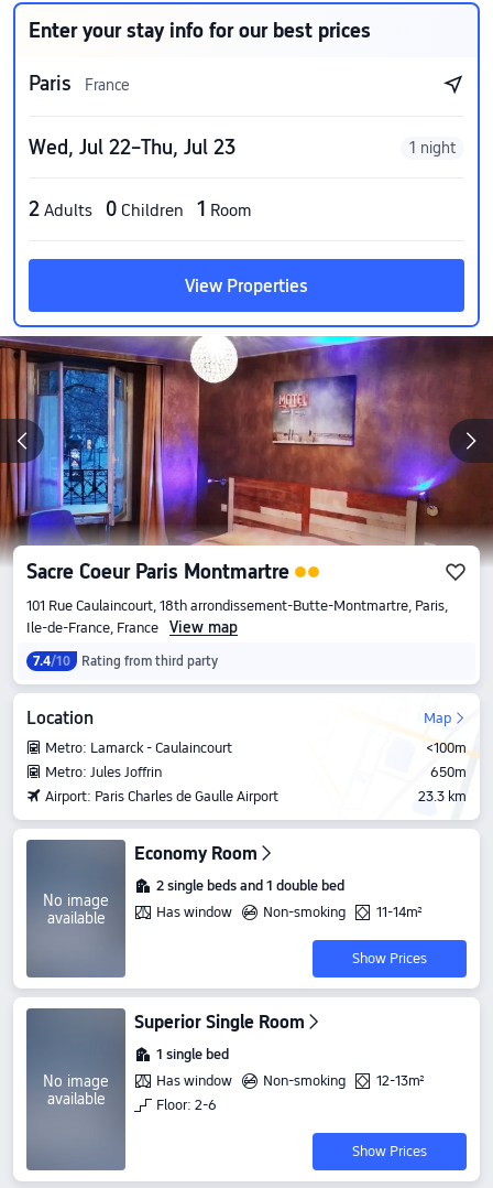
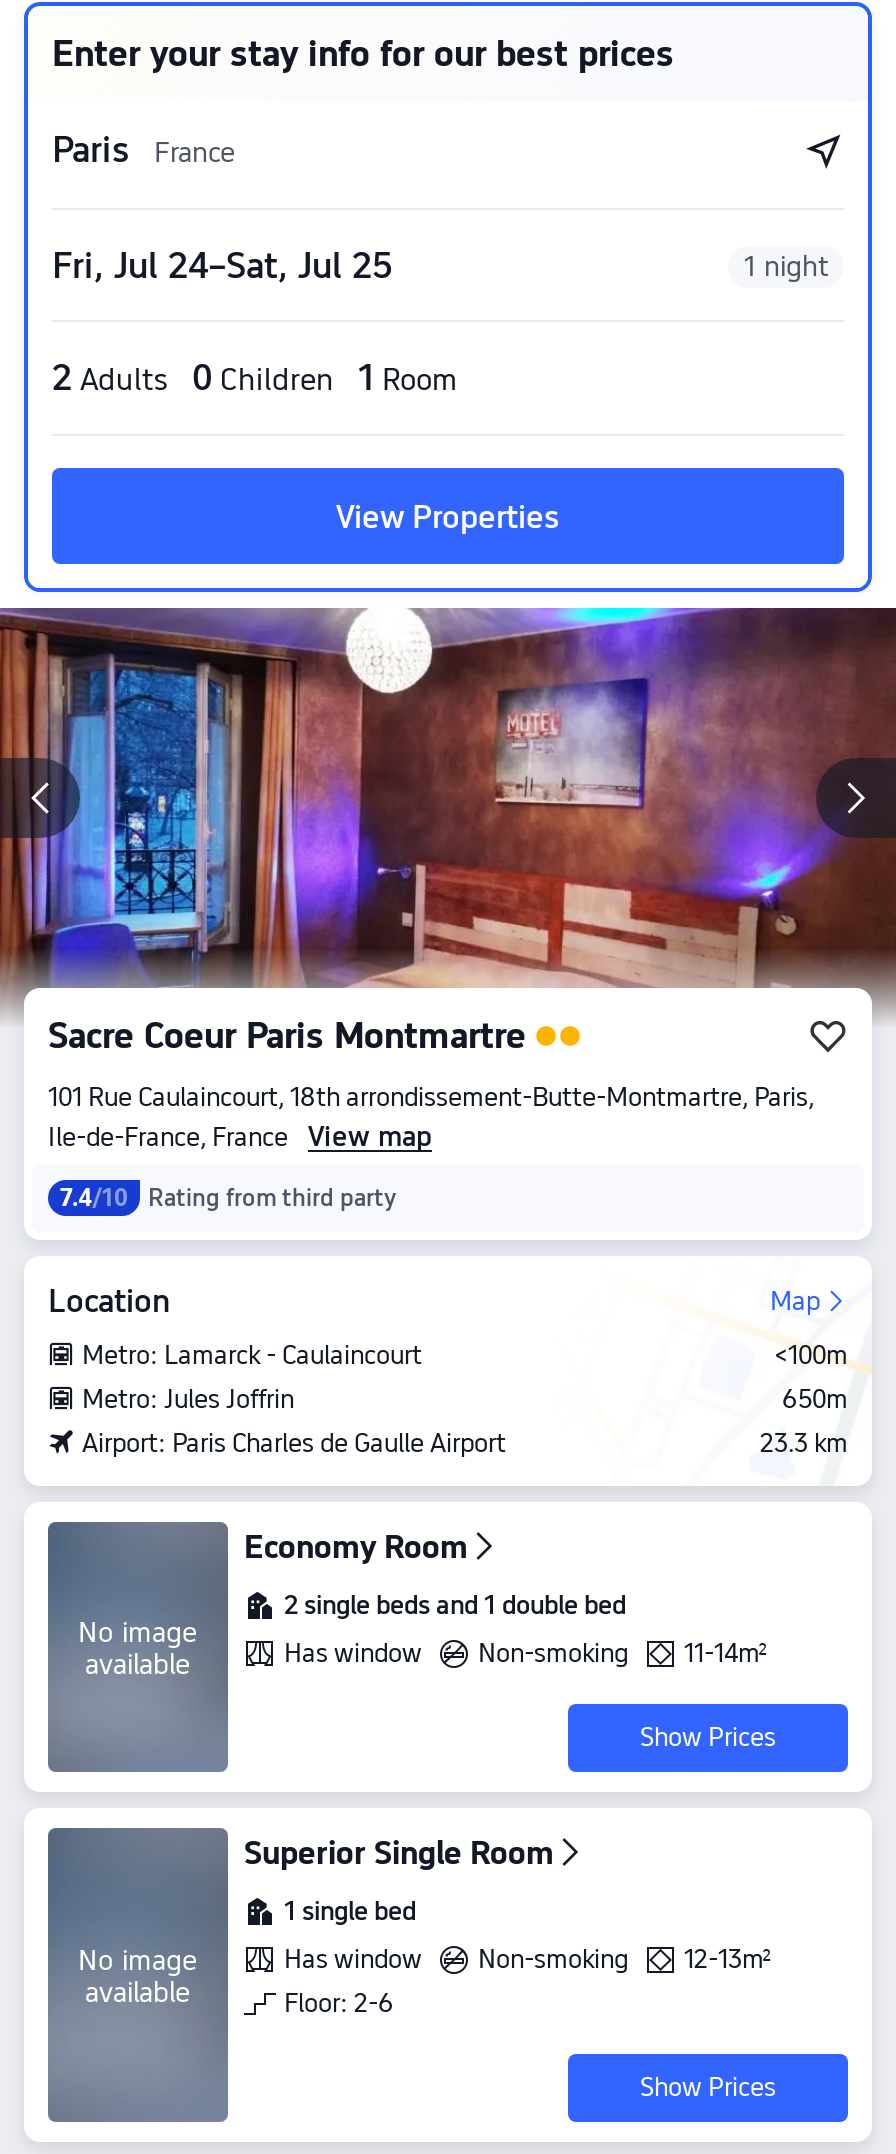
- Wed, Jul 22–Thu, Jul 23
+ Fri, Jul 24–Sat, Jul 25
